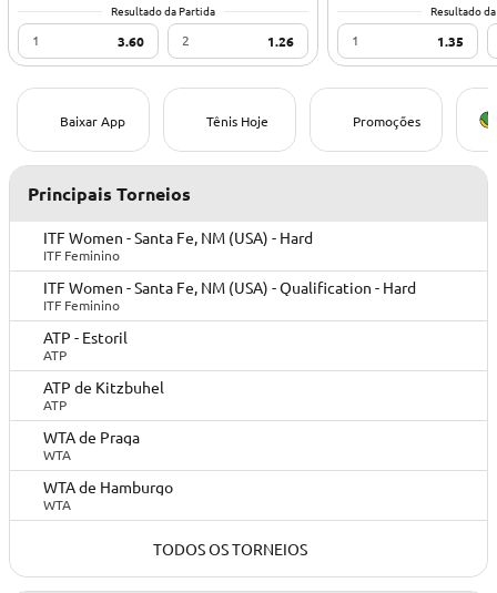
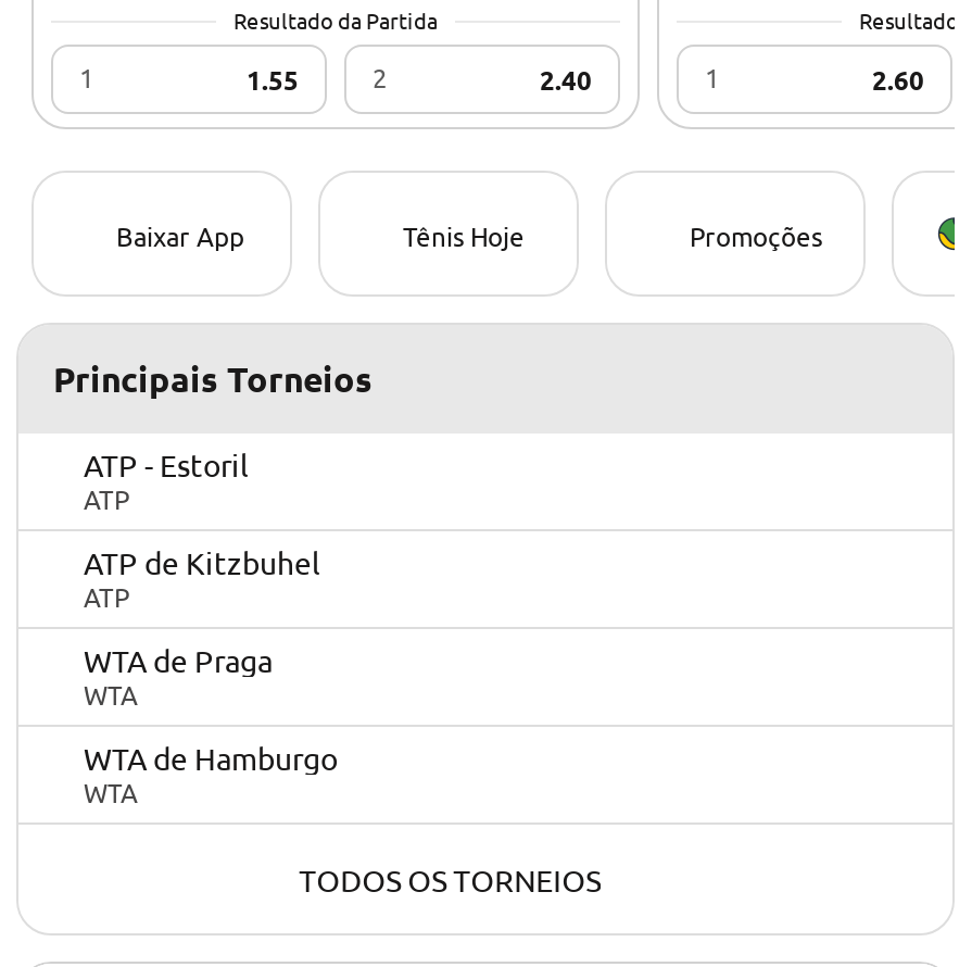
- 3.60
+ 1.55

- 1.26
+ 2.40

- 1.35
+ 2.60

- ITF Women - Santa Fe, NM (USA) - Hard
- ITF Feminino
- ITF Women - Santa Fe, NM (USA) - Qualification - Hard
- ITF Feminino
